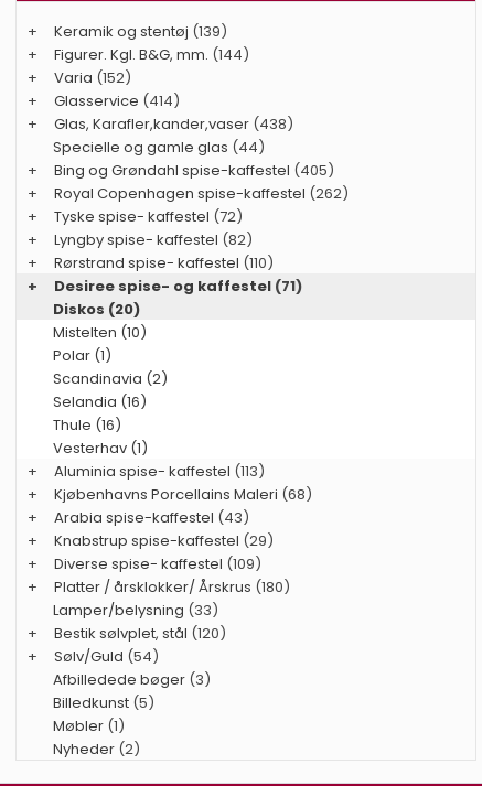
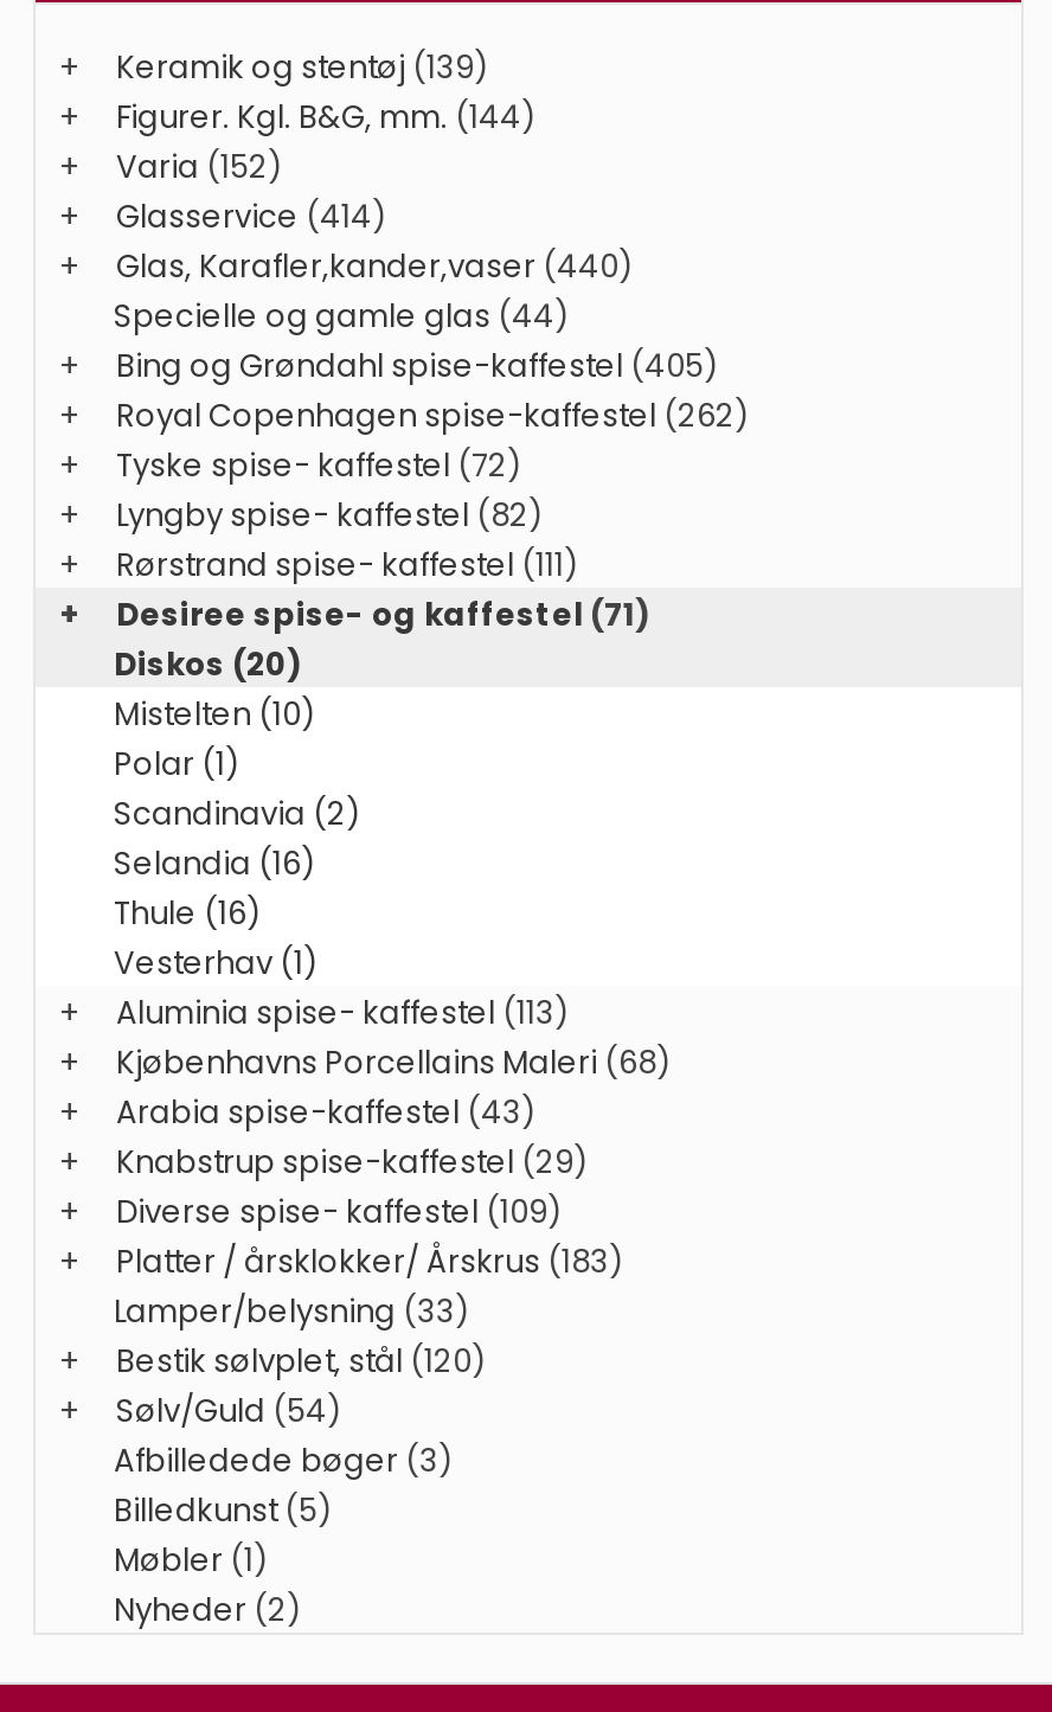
- Glas, Karafler,kander,vaser (438)
+ Glas, Karafler,kander,vaser (440)

- Rørstrand spise- kaffestel (110)
+ Rørstrand spise- kaffestel (111)

- Platter / årsklokker/ Årskrus (180)
+ Platter / årsklokker/ Årskrus (183)
